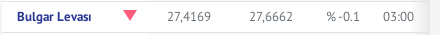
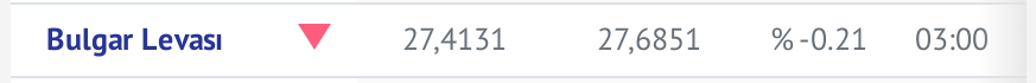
- 27,4169
+ 27,4131

- 27,6662
+ 27,6851

- % -0.1
+ % -0.21
